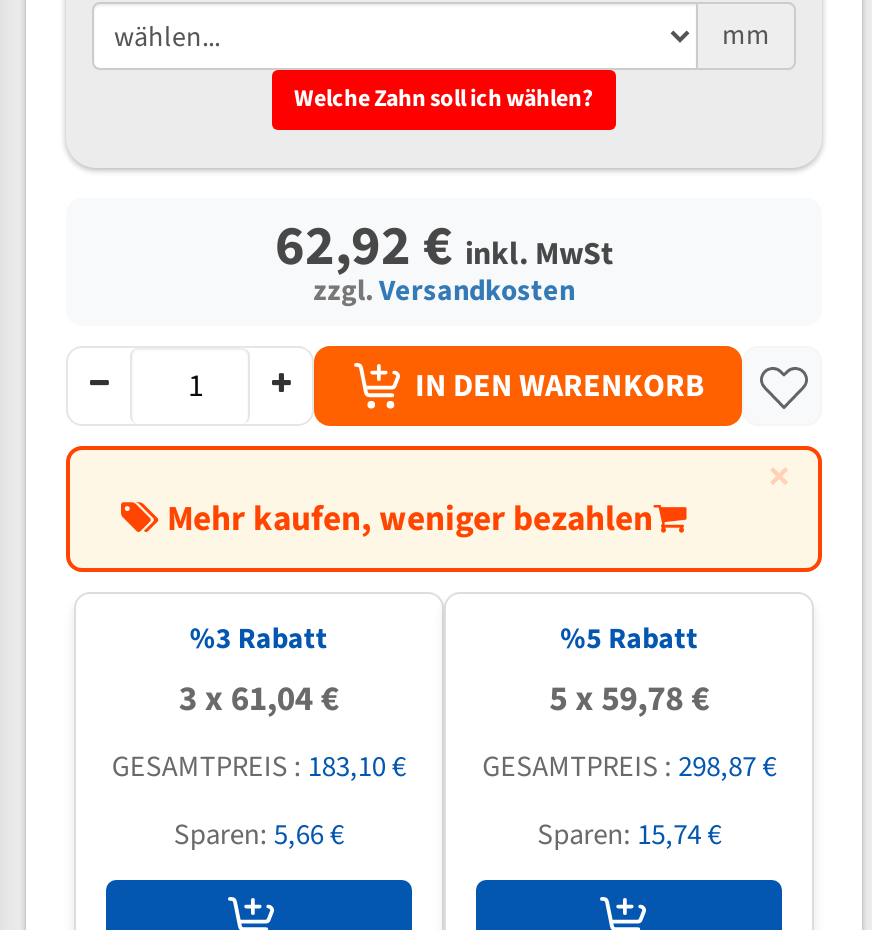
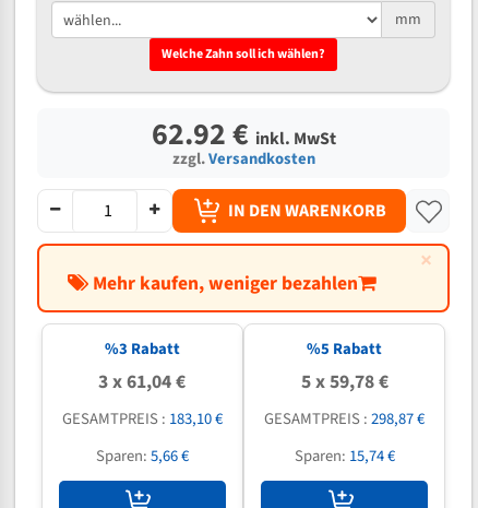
- 62,92 € inkl. MwSt
+ 62.92 € inkl. MwSt
